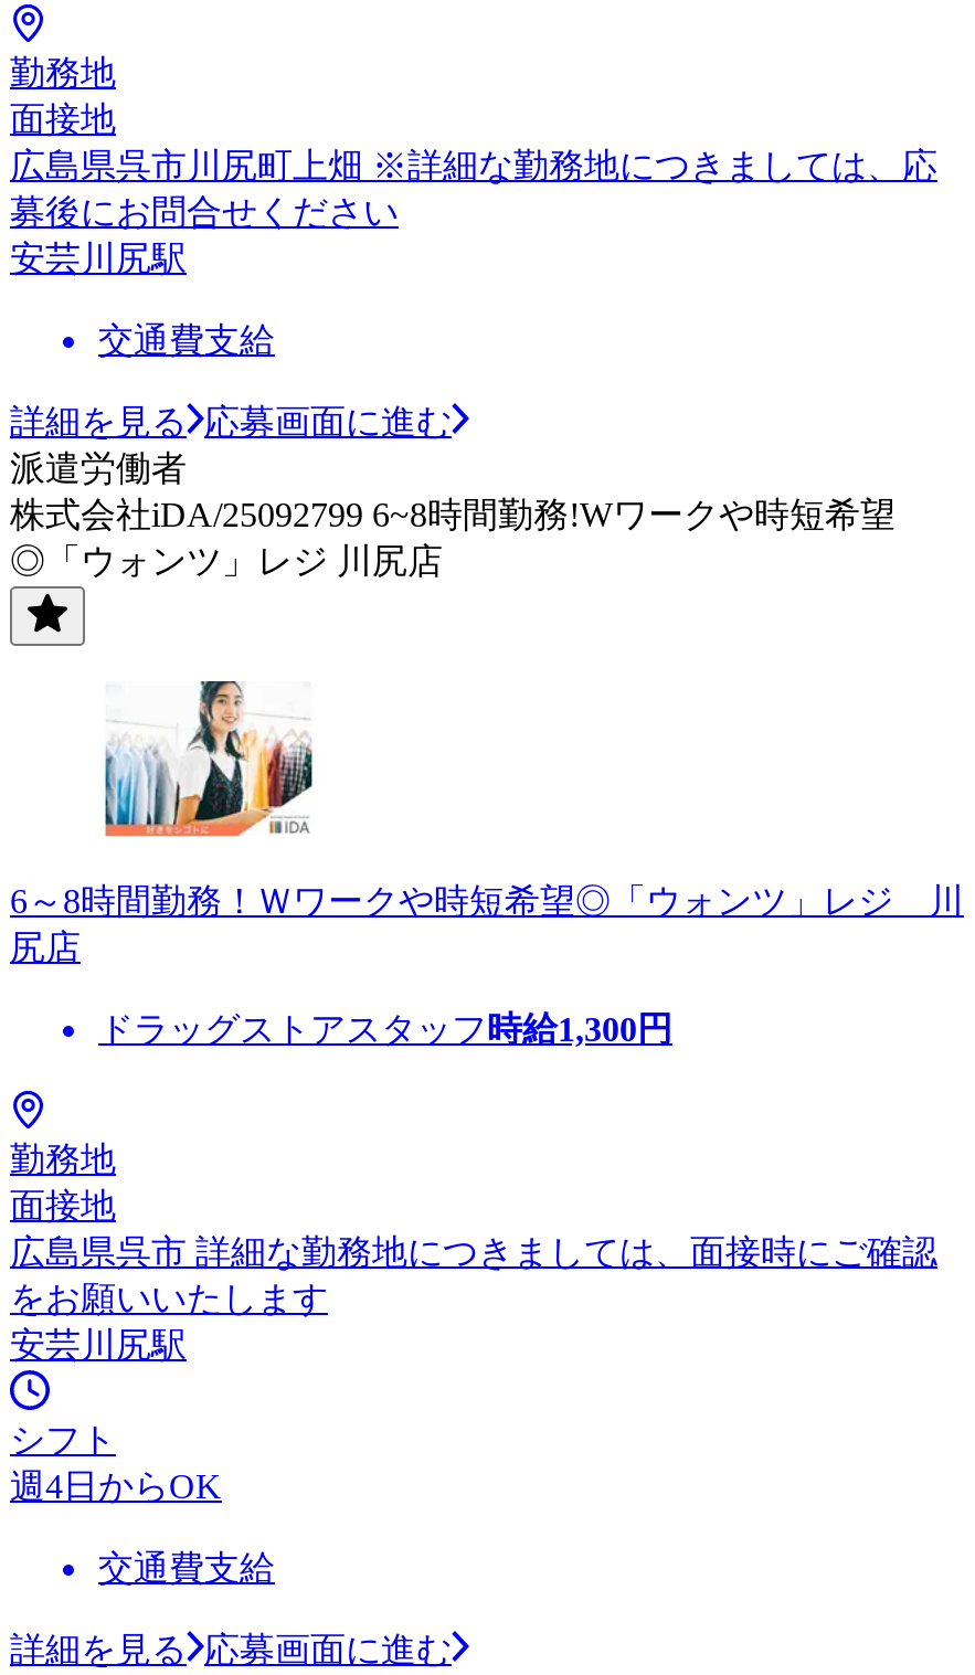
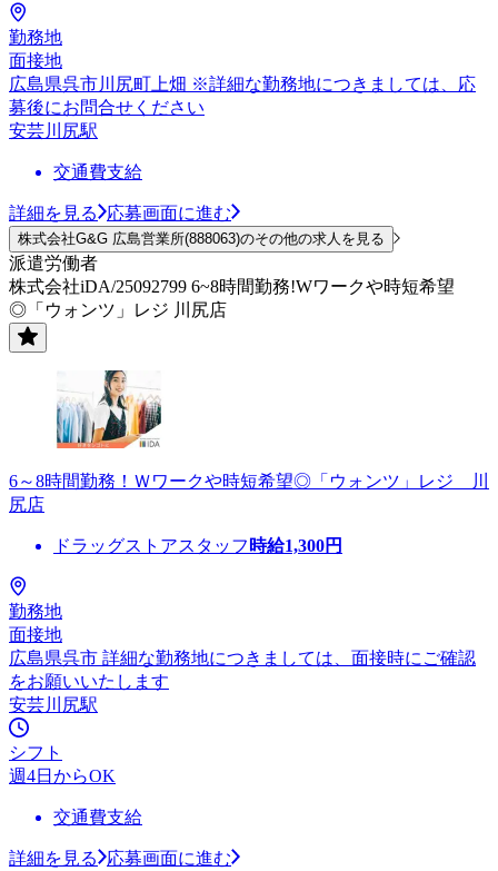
+ 株式会社G&G 広島営業所(888063)のその他の求人を見る
